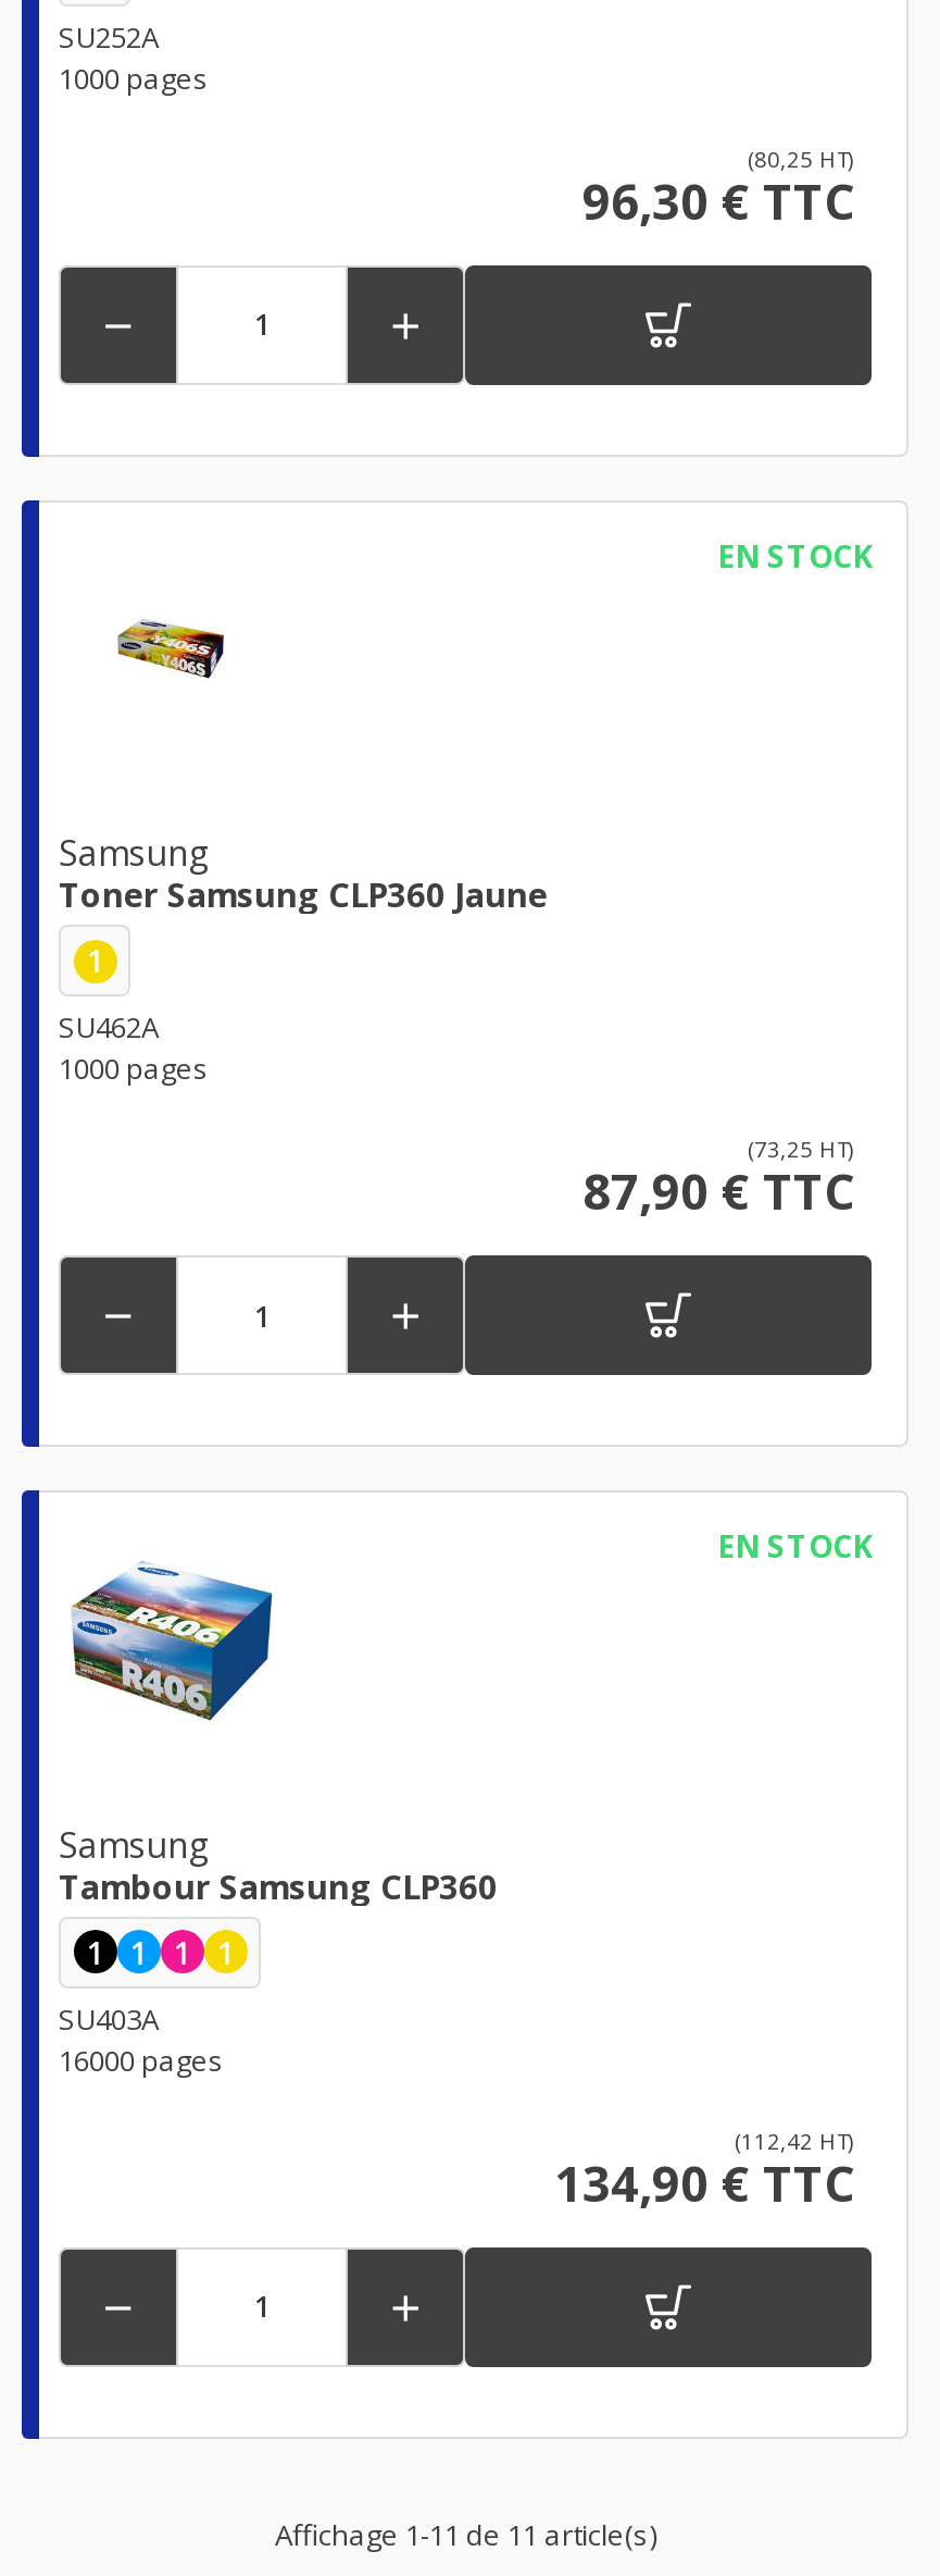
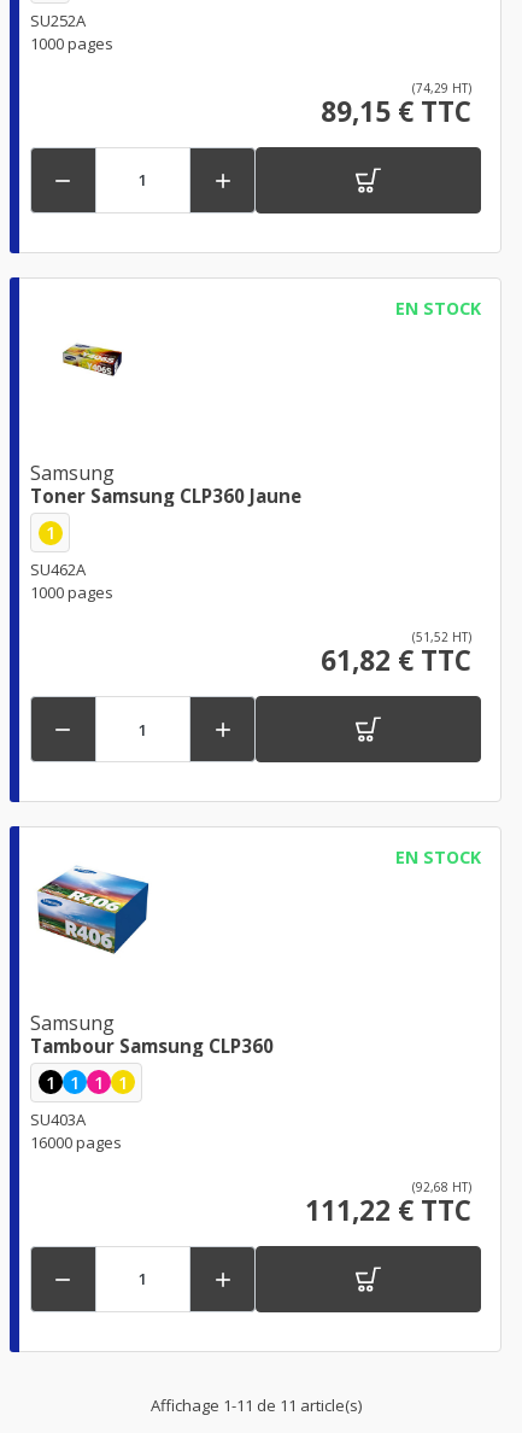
- (80,25 HT)
+ (74,29 HT)

- 96,30 € TTC
+ 89,15 € TTC

- (73,25 HT)
+ (51,52 HT)

- 87,90 € TTC
+ 61,82 € TTC

- (112,42 HT)
+ (92,68 HT)

- 134,90 € TTC
+ 111,22 € TTC
